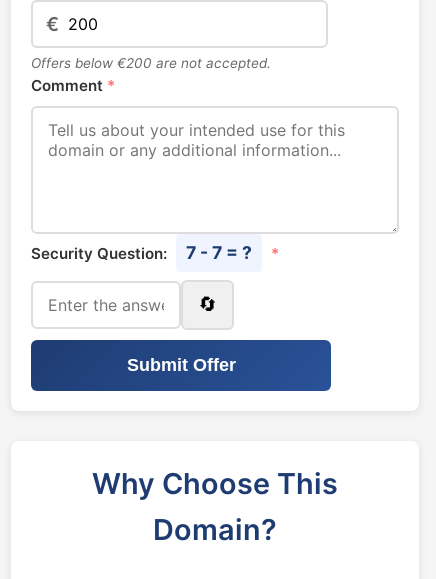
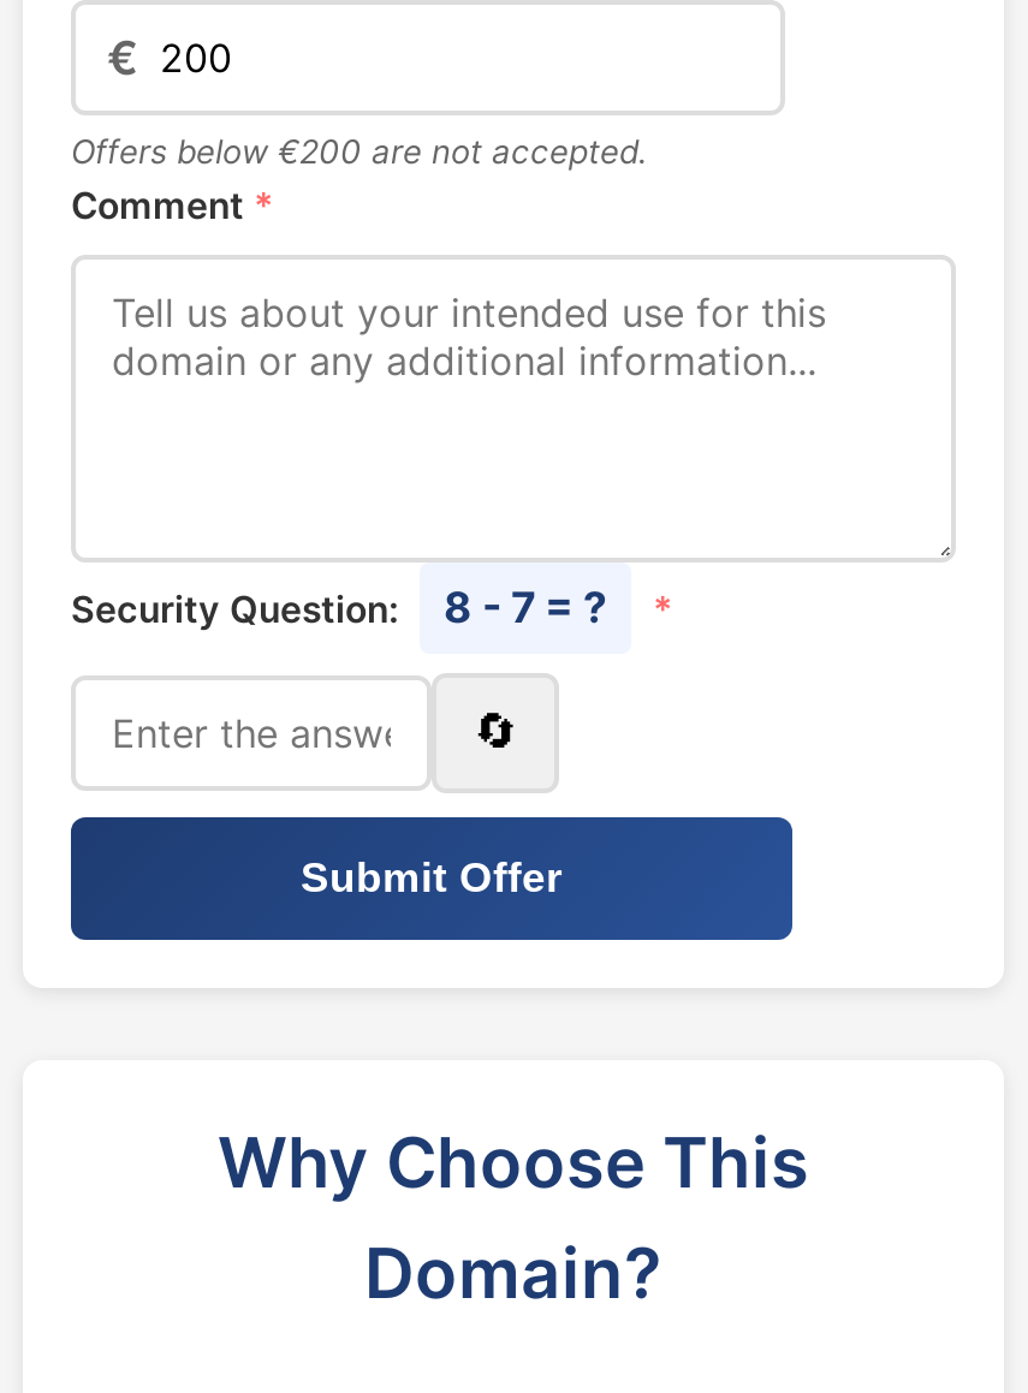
- 7 - 7 = ?
+ 8 - 7 = ?
